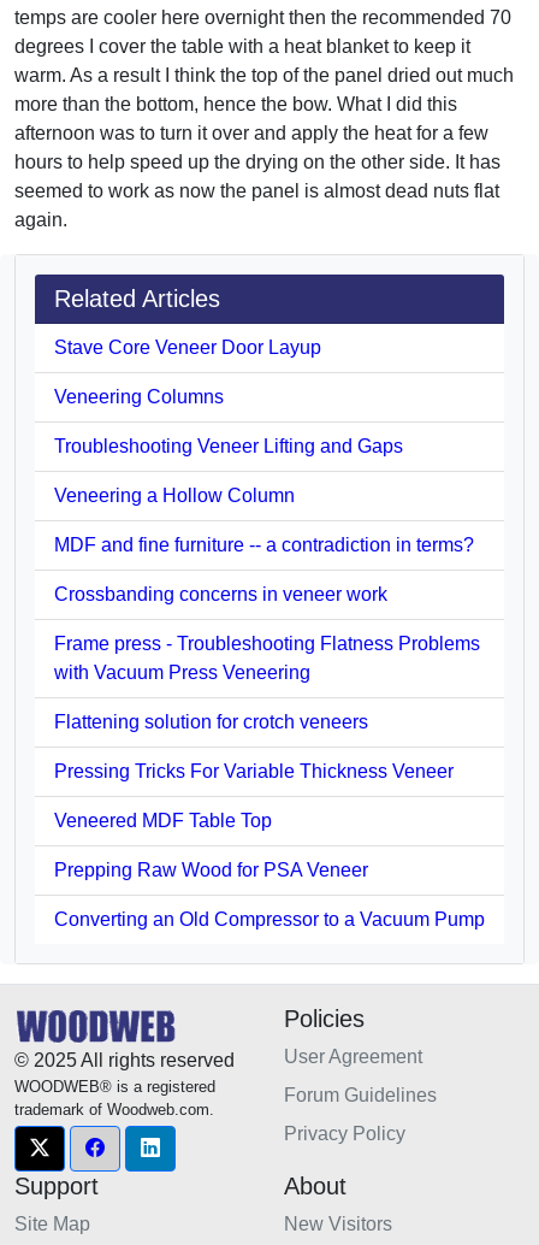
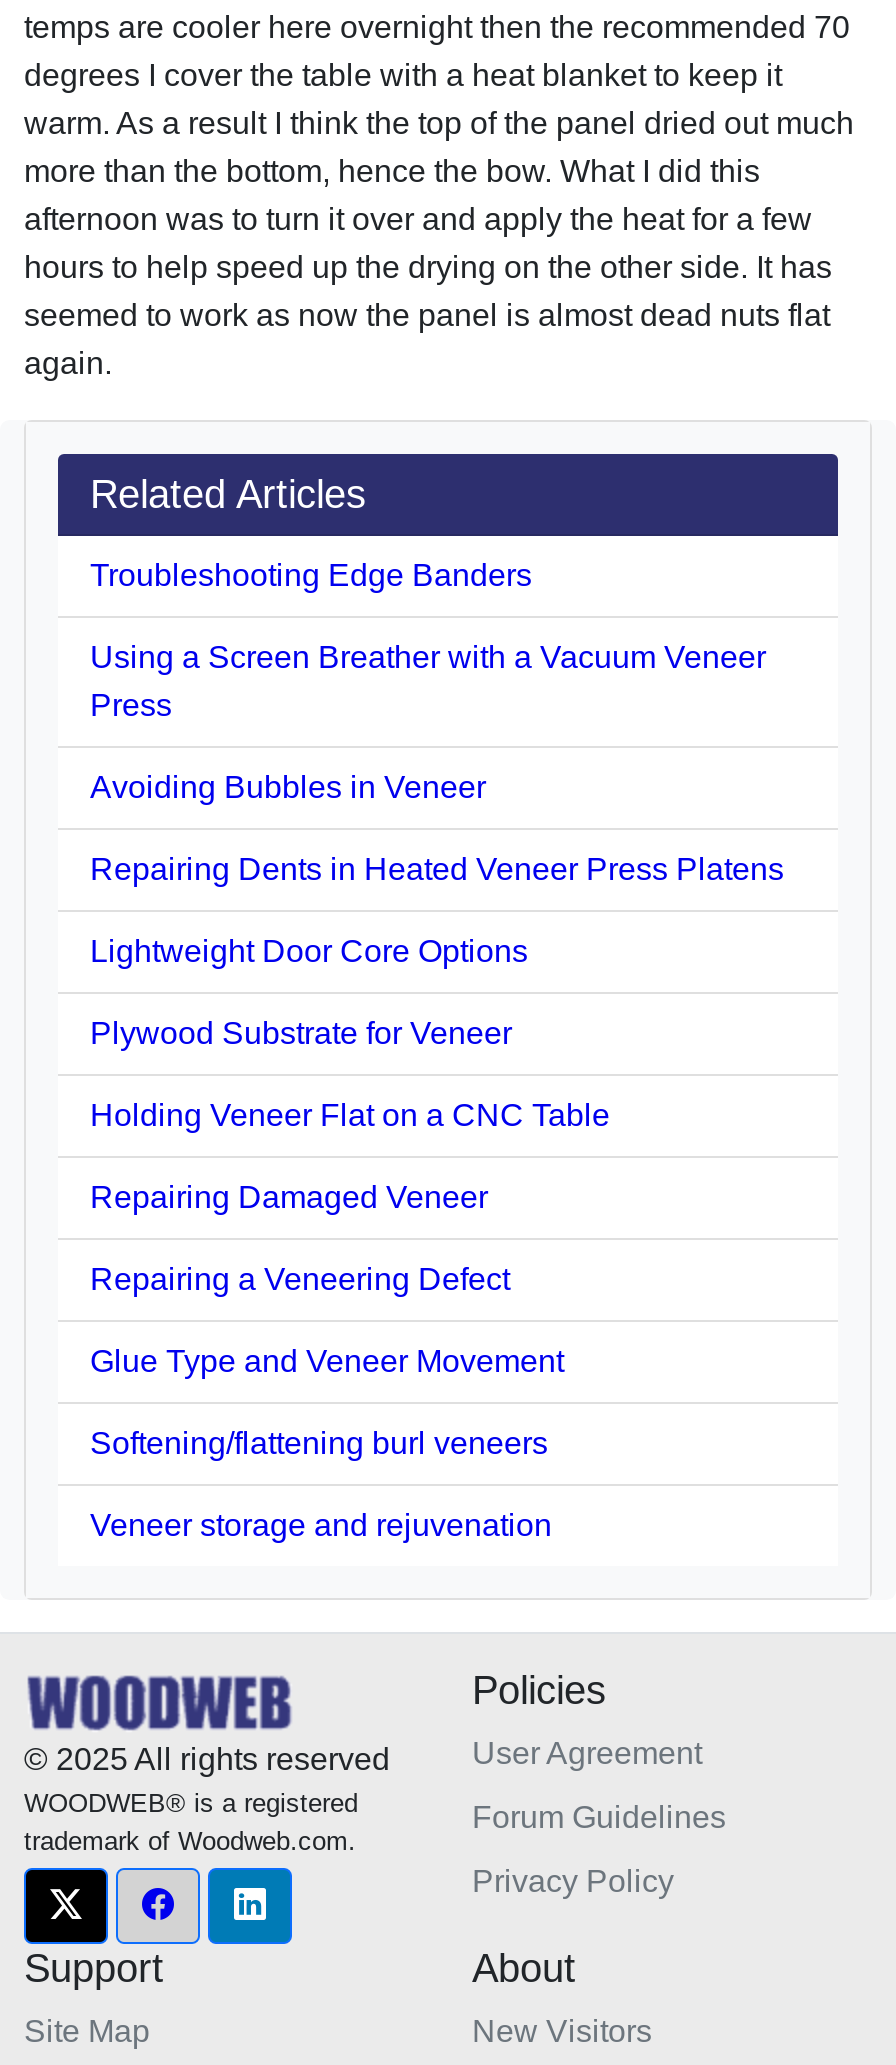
- Stave Core Veneer Door Layup
+ Troubleshooting Edge Banders

- Veneering Columns
+ Using a Screen Breather with a Vacuum Veneer
+ Press

- Troubleshooting Veneer Lifting and Gaps
+ Avoiding Bubbles in Veneer

- Veneering a Hollow Column
+ Repairing Dents in Heated Veneer Press Platens

- MDF and fine furniture -- a contradiction in terms?
+ Lightweight Door Core Options

- Crossbanding concerns in veneer work
+ Plywood Substrate for Veneer

- Frame press - Troubleshooting Flatness Problems
- with Vacuum Press Veneering
+ Holding Veneer Flat on a CNC Table

- Flattening solution for crotch veneers
+ Repairing Damaged Veneer

- Pressing Tricks For Variable Thickness Veneer
+ Repairing a Veneering Defect

- Veneered MDF Table Top
+ Glue Type and Veneer Movement

- Prepping Raw Wood for PSA Veneer
+ Softening/flattening burl veneers

- Converting an Old Compressor to a Vacuum Pump
+ Veneer storage and rejuvenation
